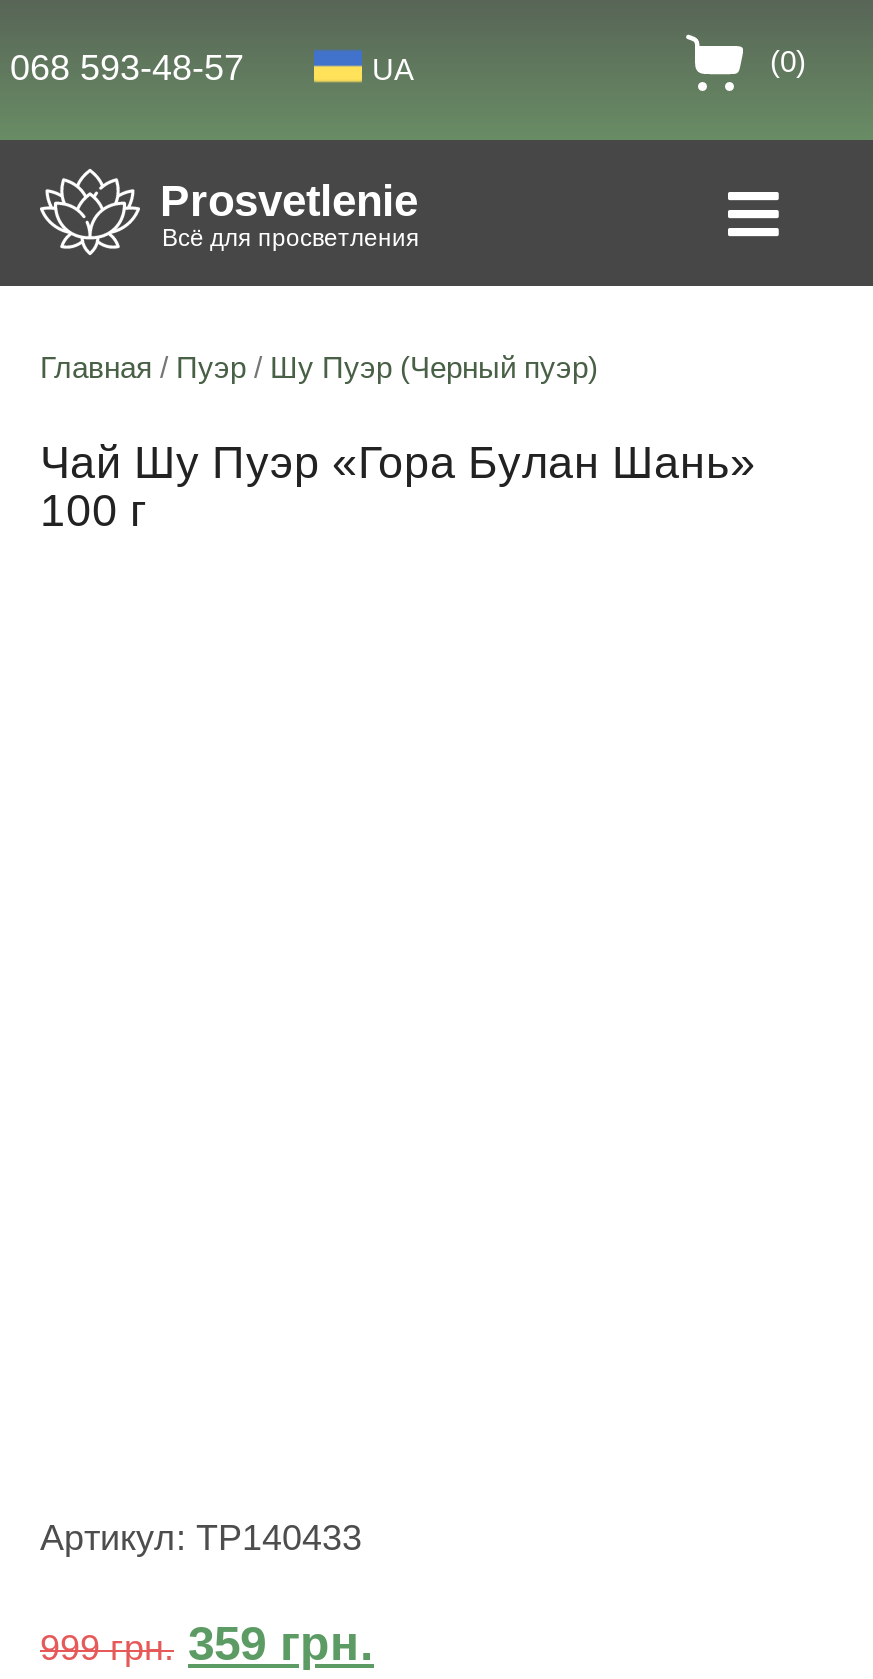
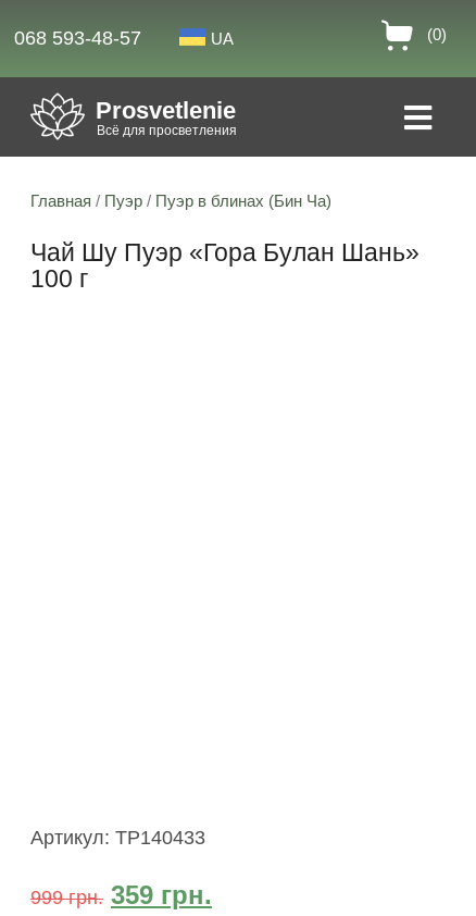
- Главная / Пуэр / Шу Пуэр (Черный пуэр)
+ Главная / Пуэр / Пуэр в блинах (Бин Ча)
